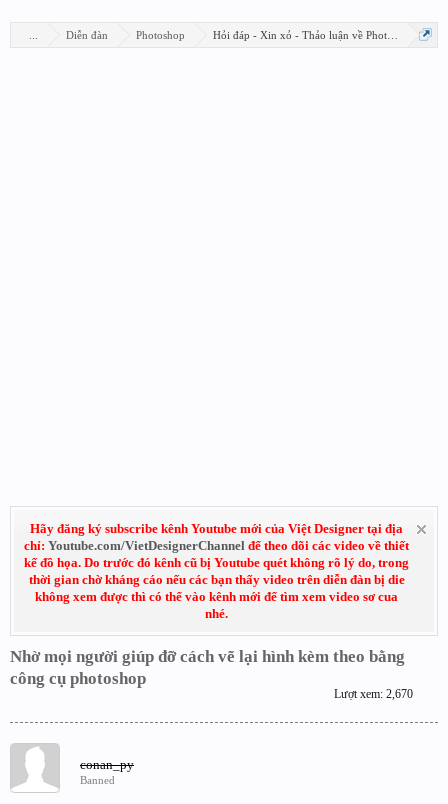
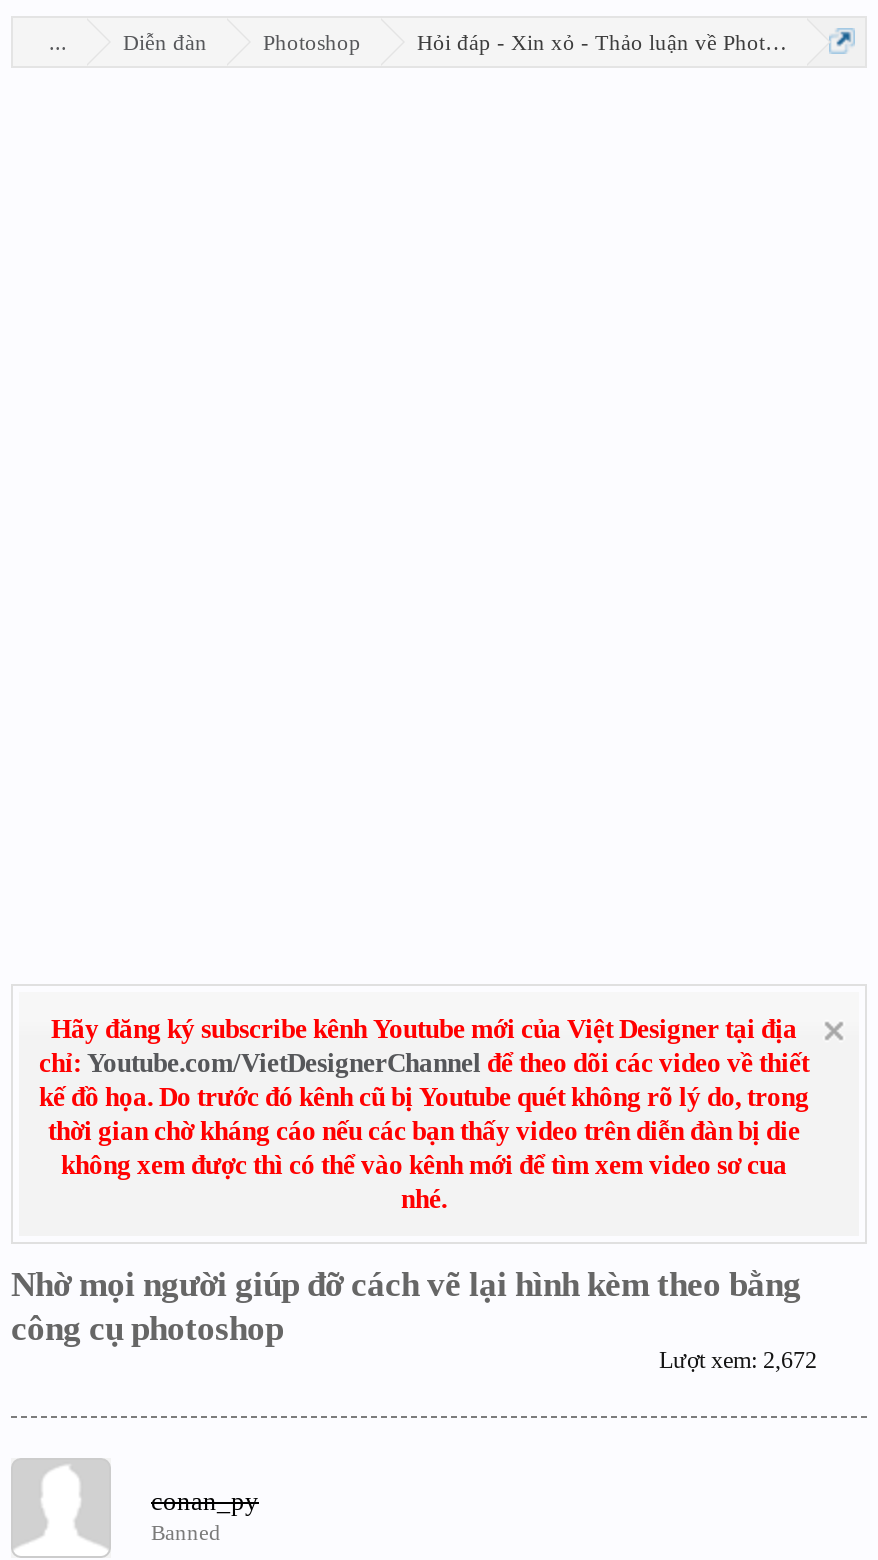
- Lượt xem: 2,670
+ Lượt xem: 2,672
